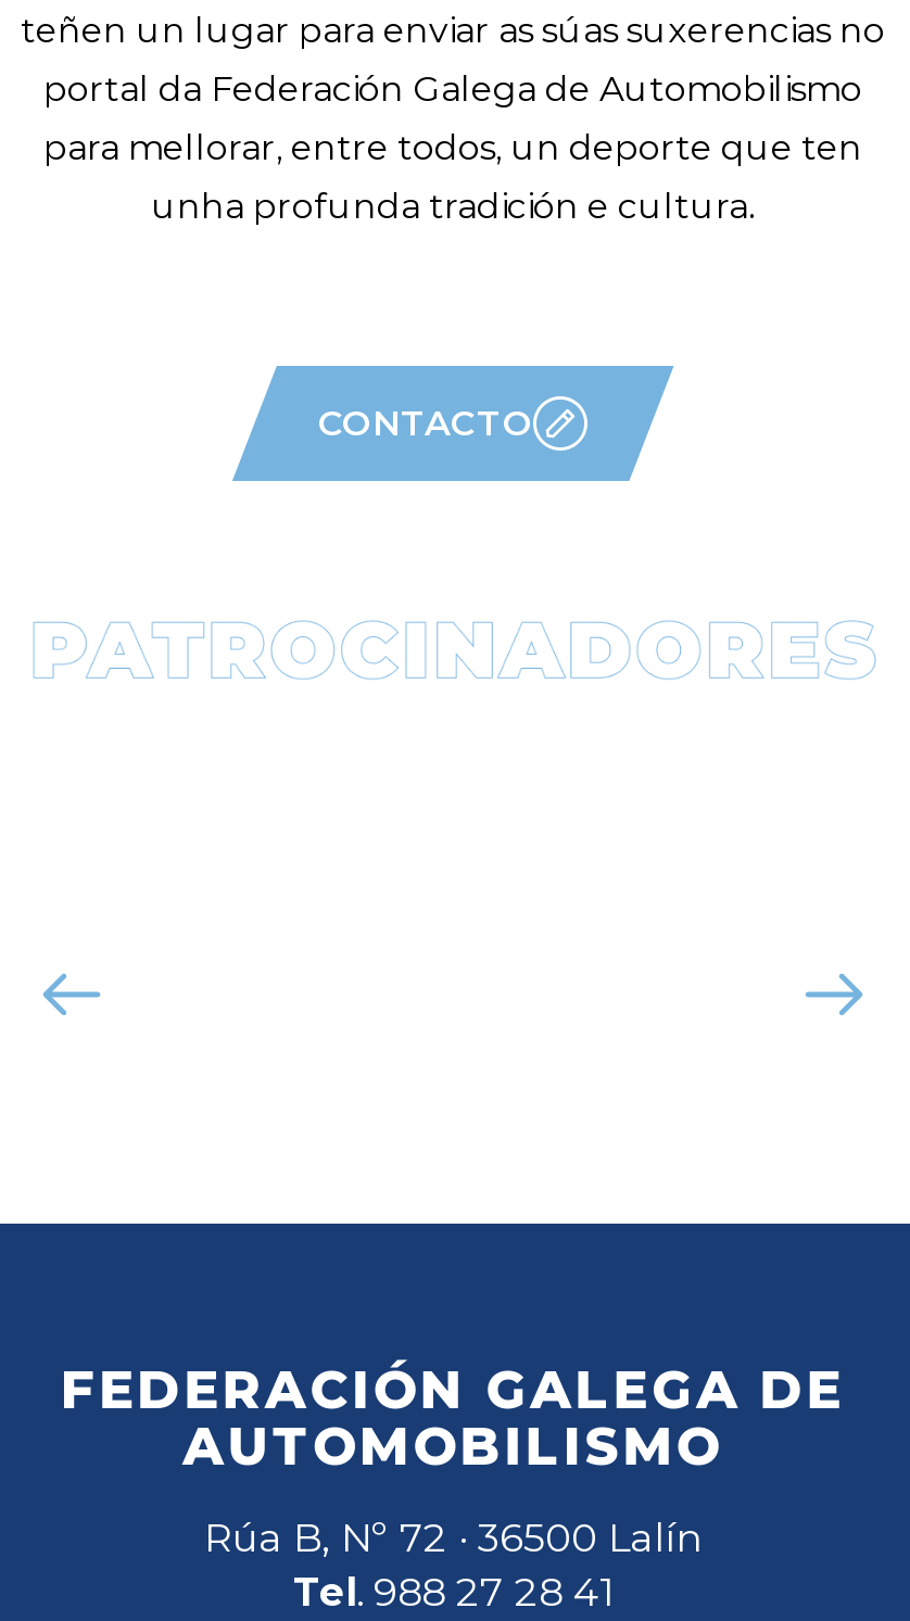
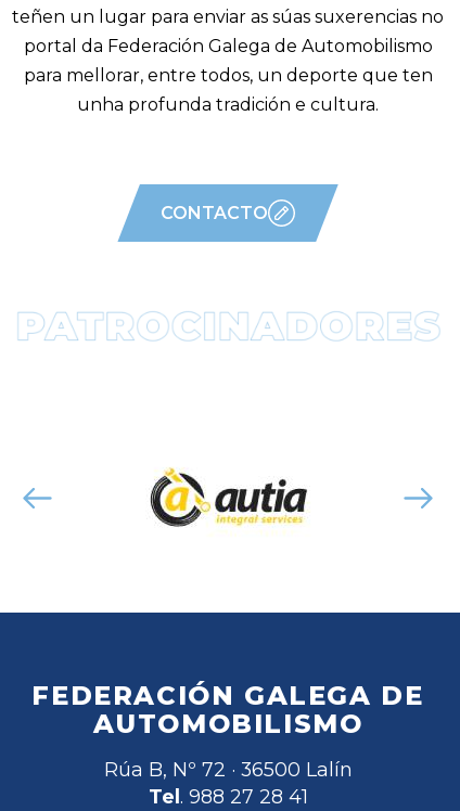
+ [image]
